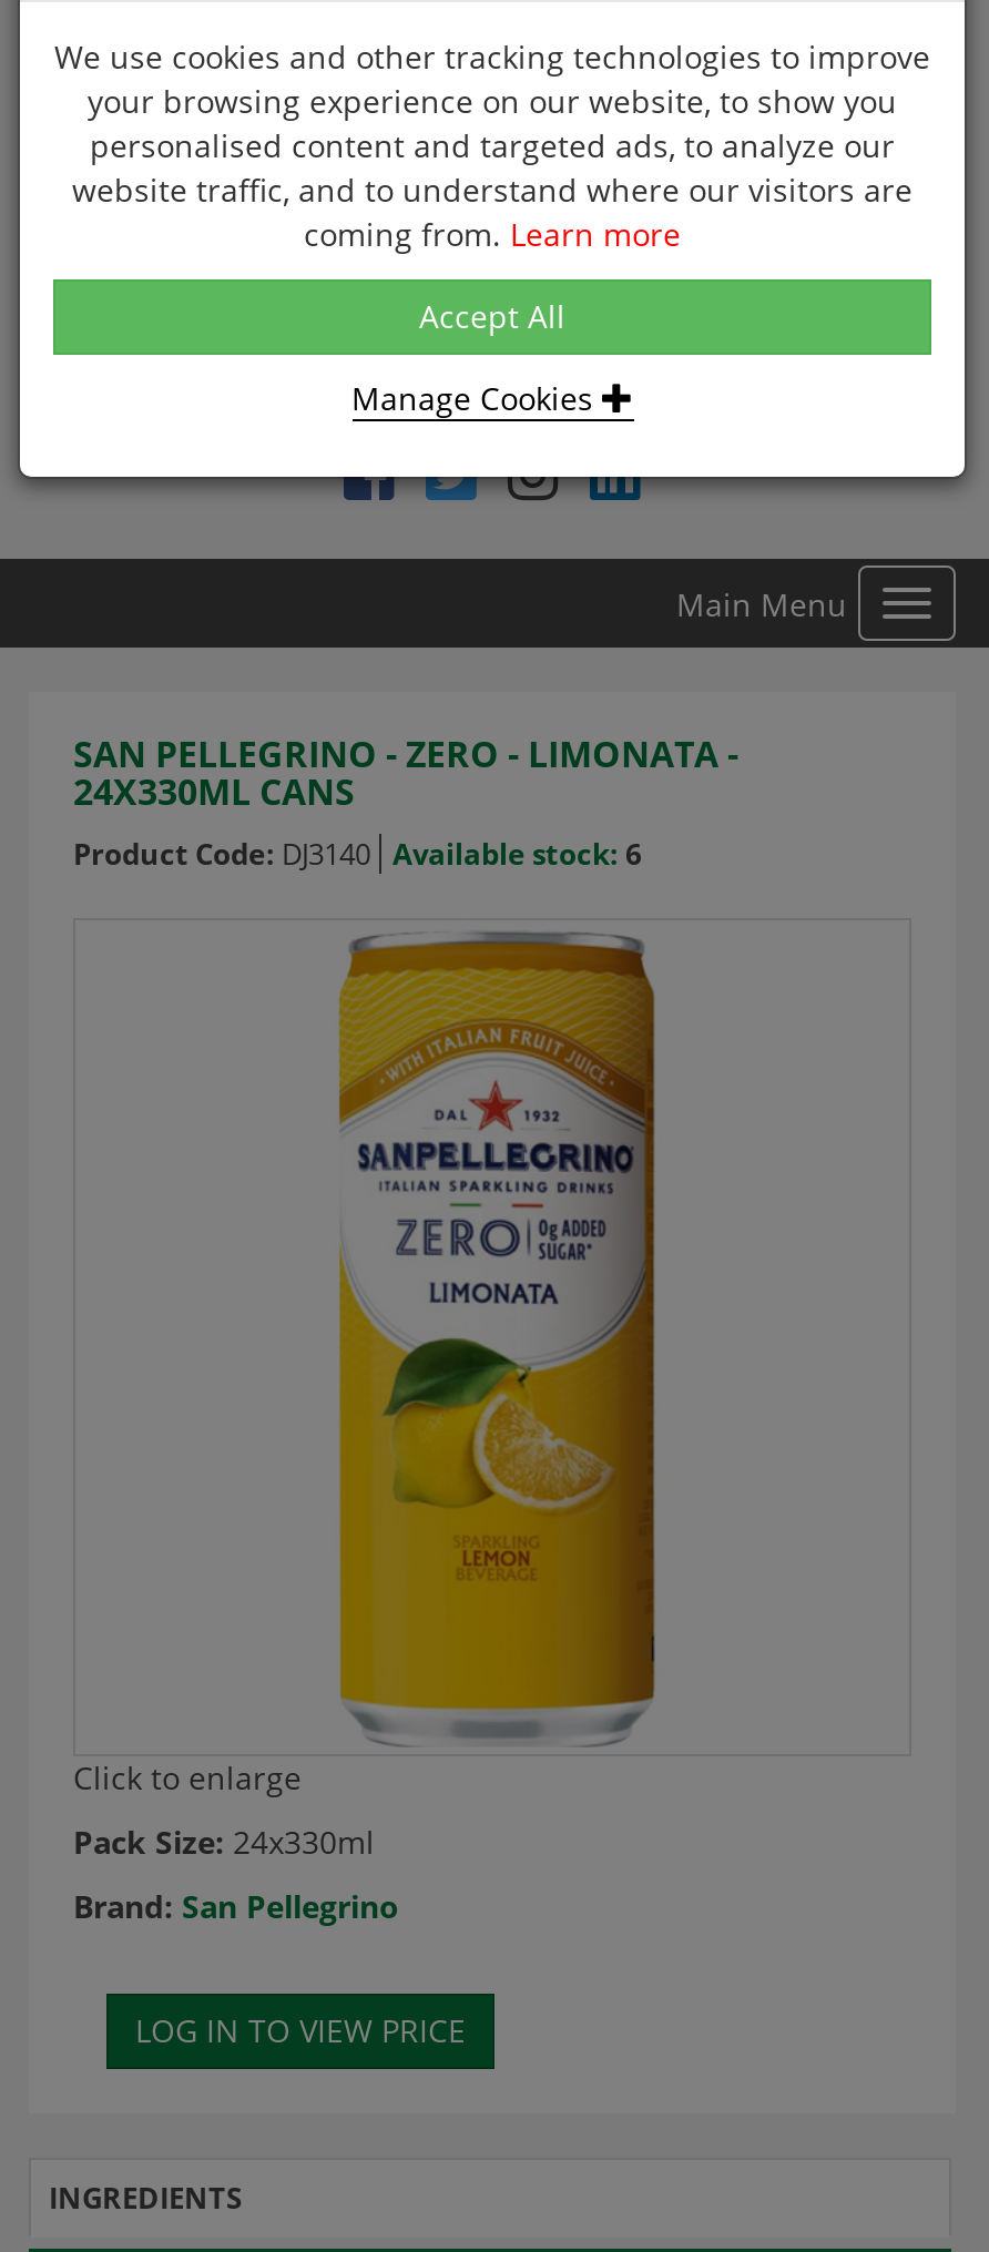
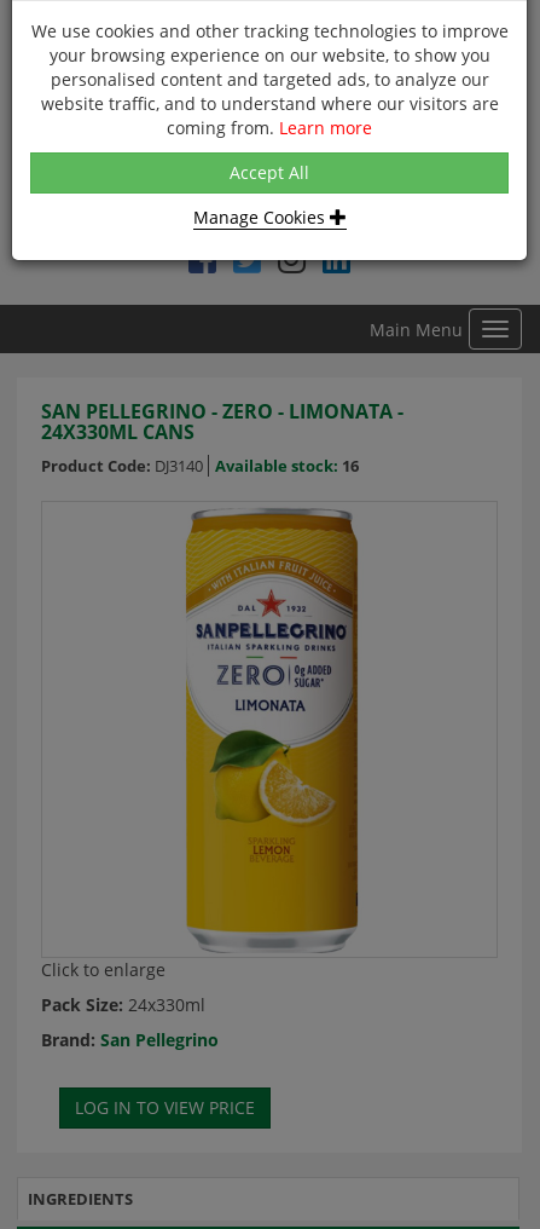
- Product Code: DJ3140 Available stock: 6
+ Product Code: DJ3140 Available stock: 16
